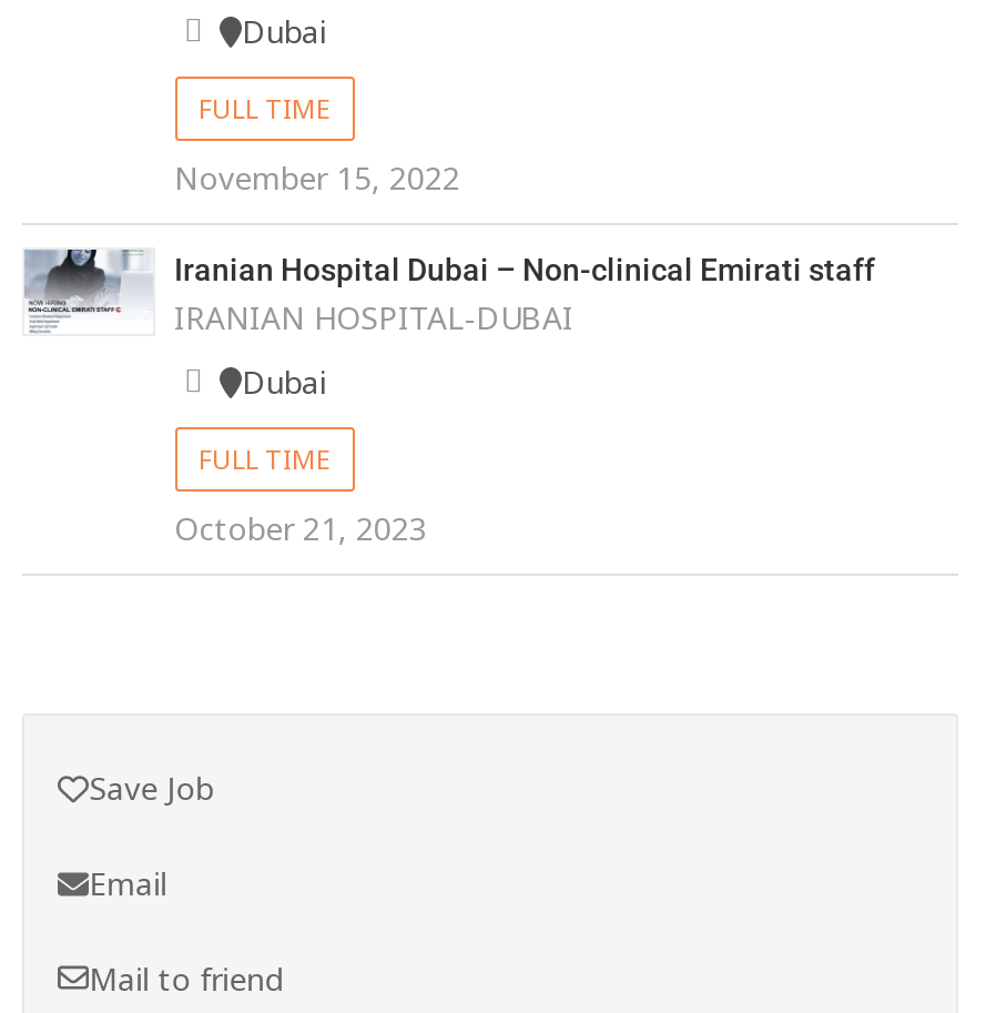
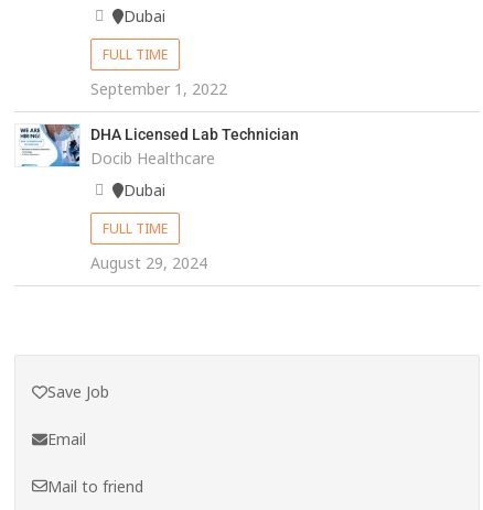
- November 15, 2022
+ September 1, 2022

- [image]
- Iranian Hospital Dubai – Non-clinical Emirati staff
- IRANIAN HOSPITAL-DUBAI
+ [image]
+ DHA Licensed Lab Technician
+ Docib Healthcare

- October 21, 2023
+ August 29, 2024
